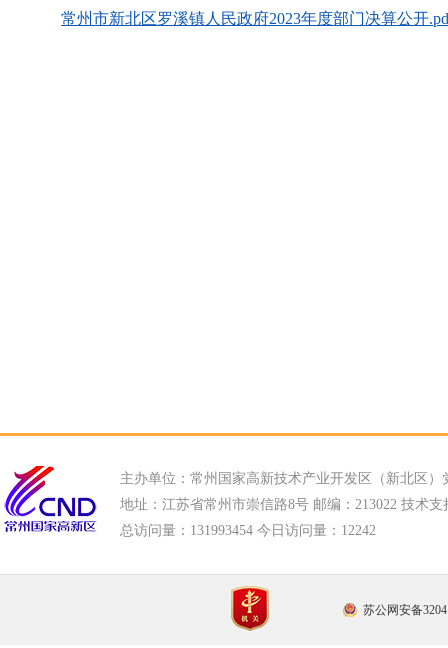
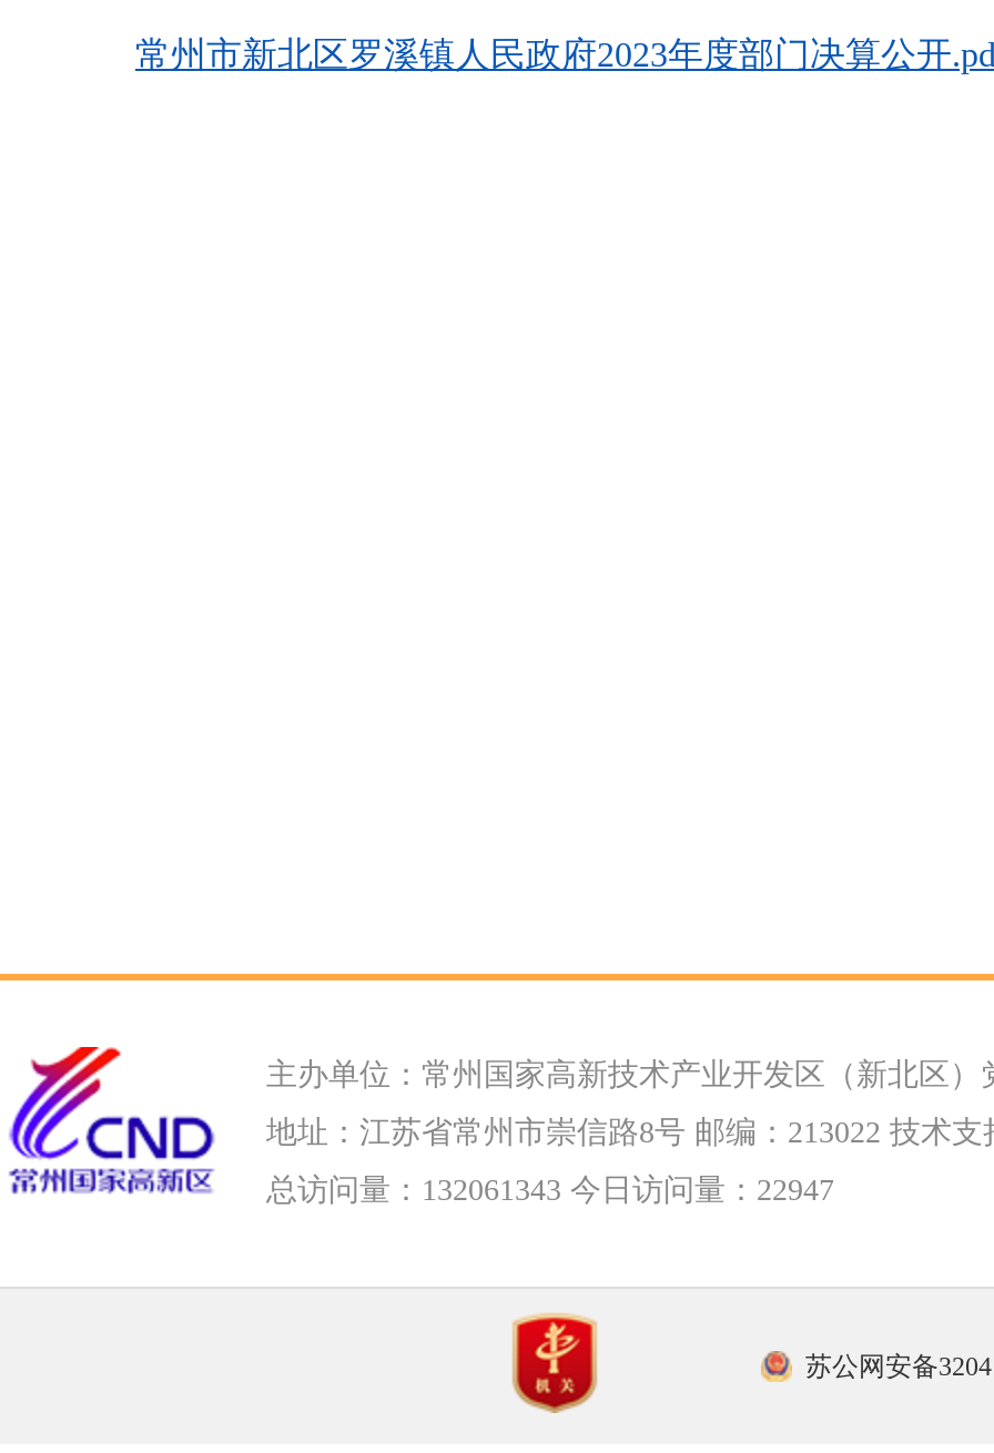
- 总访问量：131993454 今日访问量：12242
+ 总访问量：132061343 今日访问量：22947
